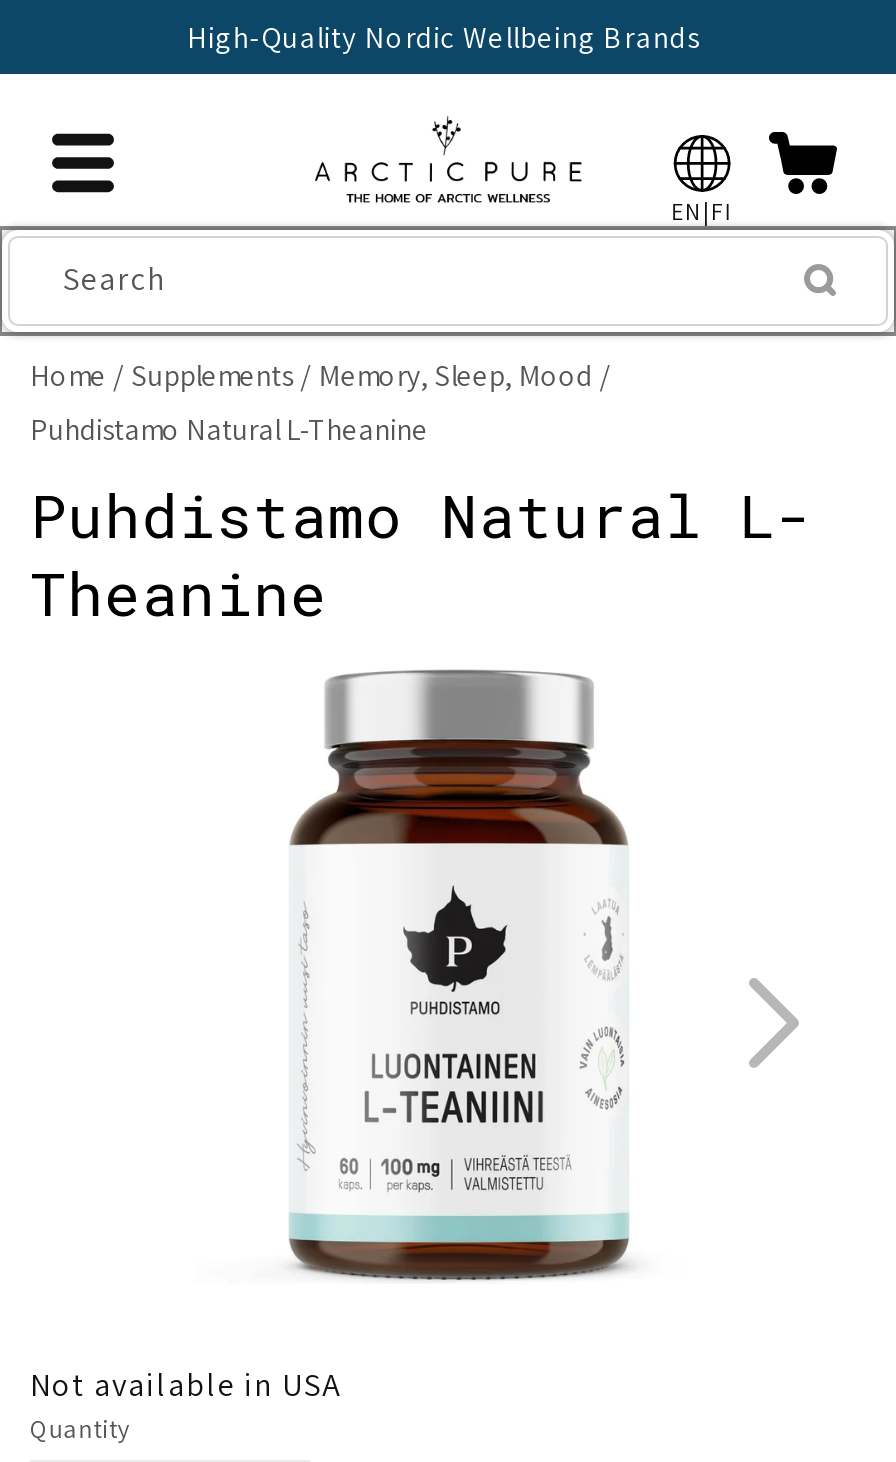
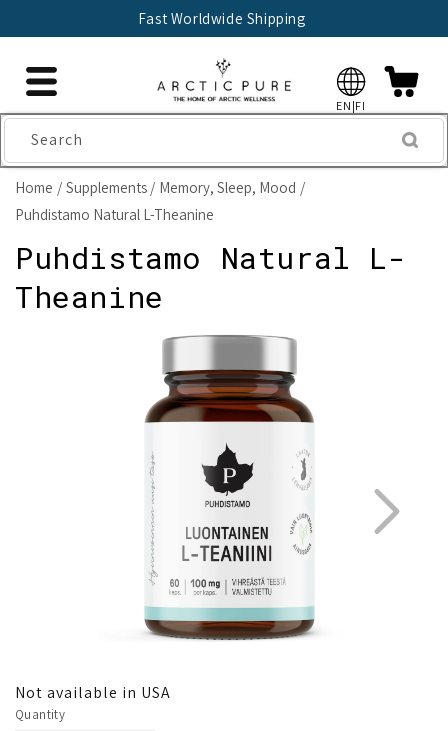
- High-Quality Nordic Wellbeing Brands
+ Fast Worldwide Shipping
